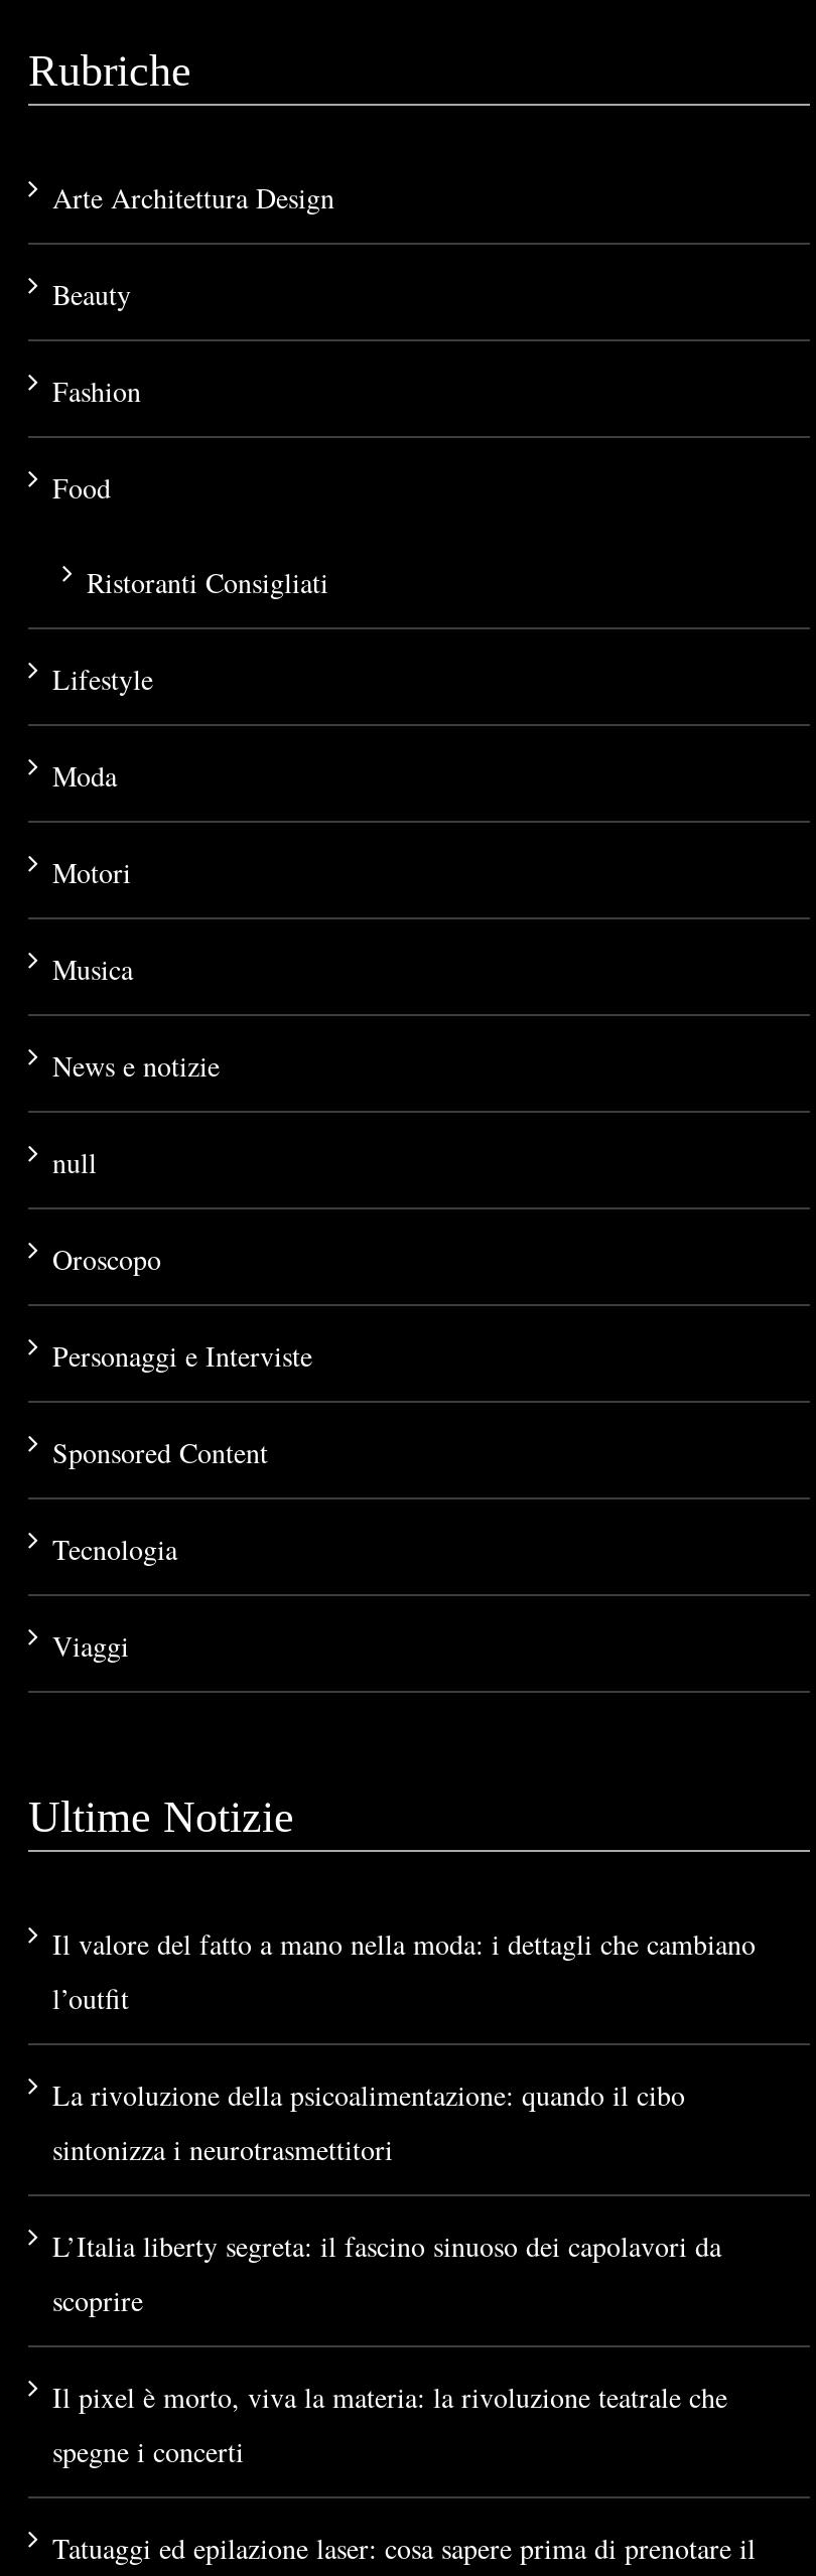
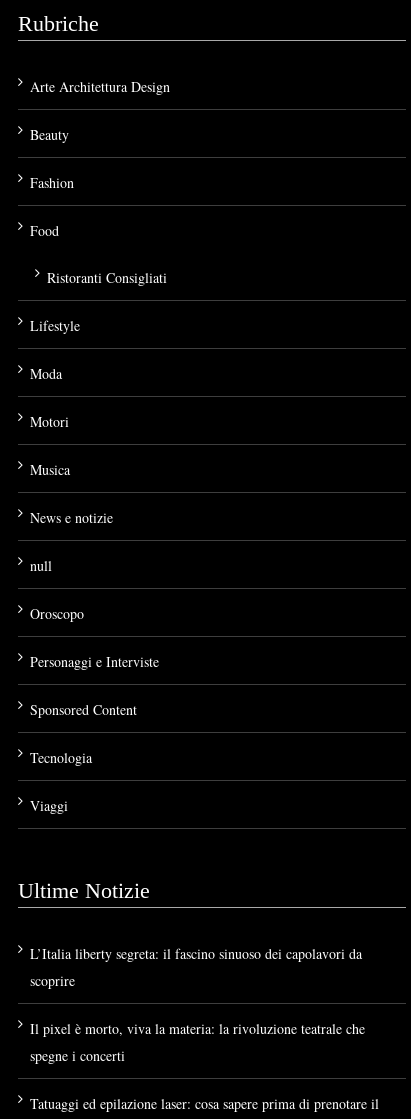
- Il valore del fatto a mano nella moda: i dettagli che cambiano
- l’outfit
- La rivoluzione della psicoalimentazione: quando il cibo
- sintonizza i neurotrasmettitori
